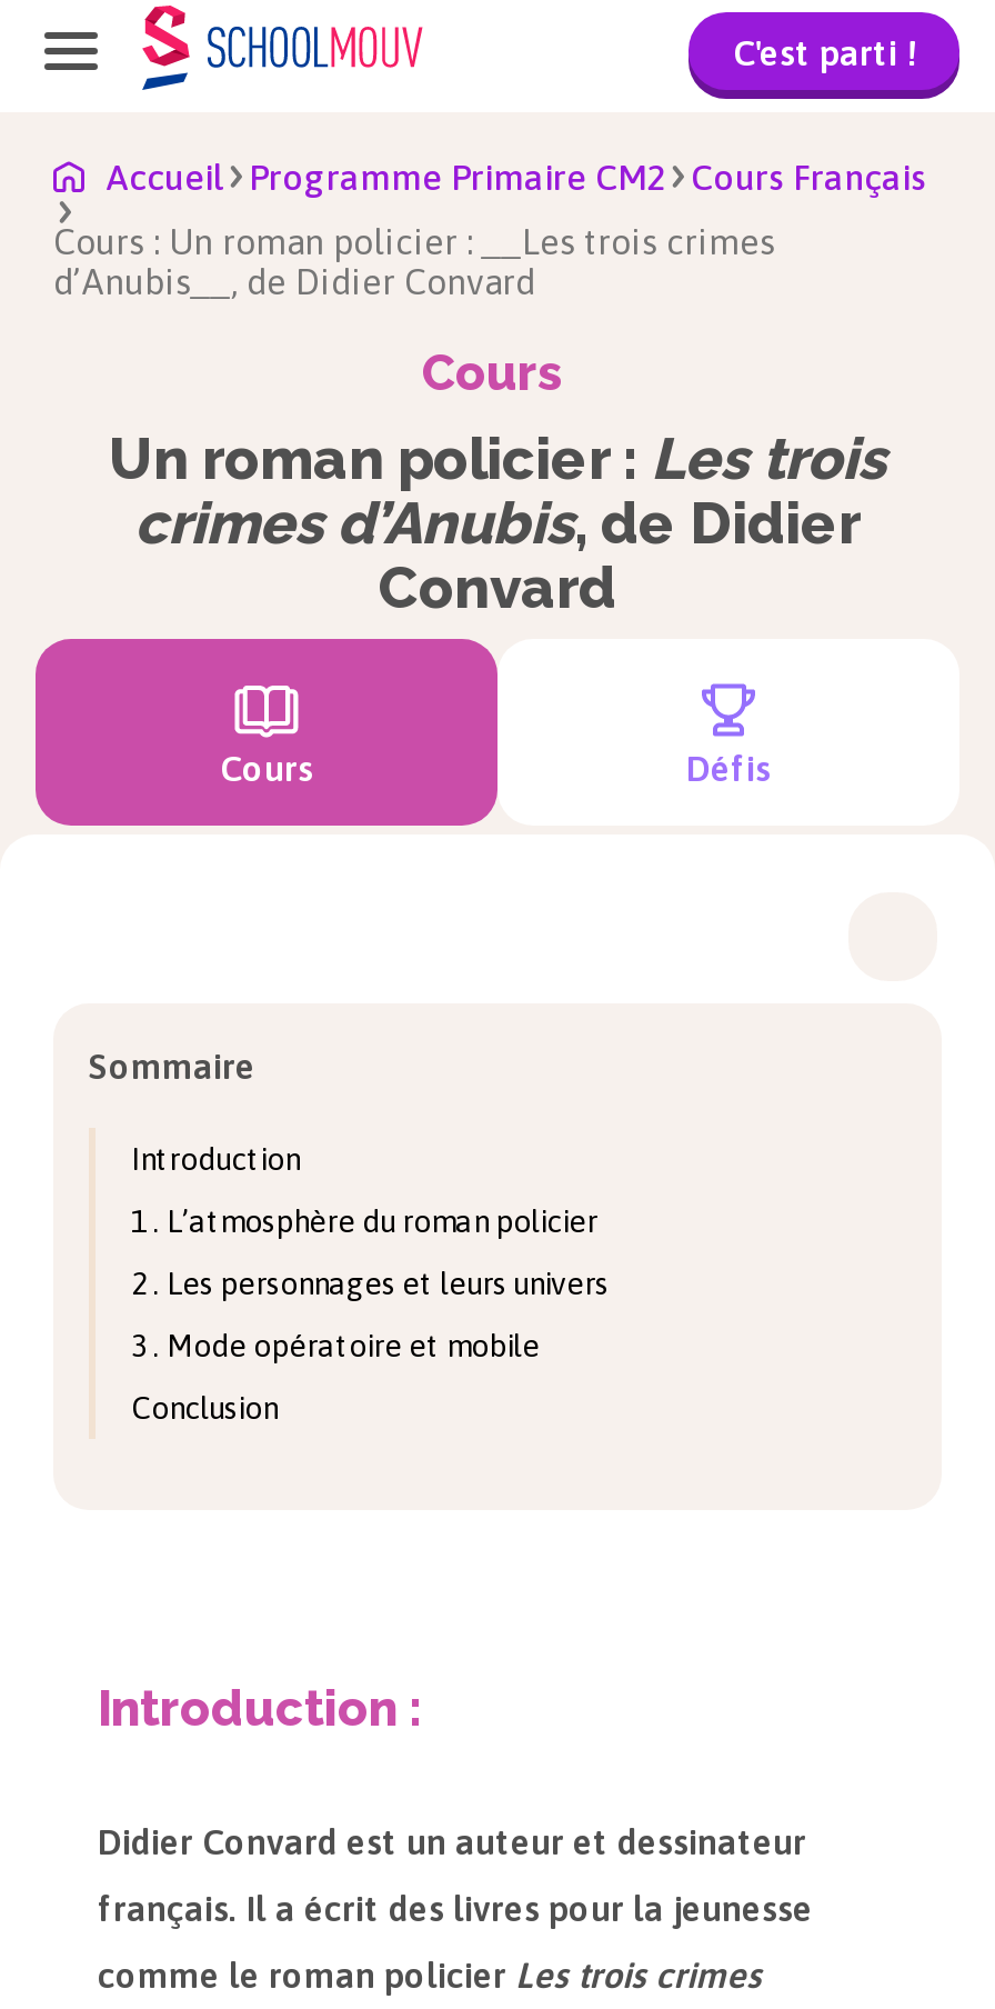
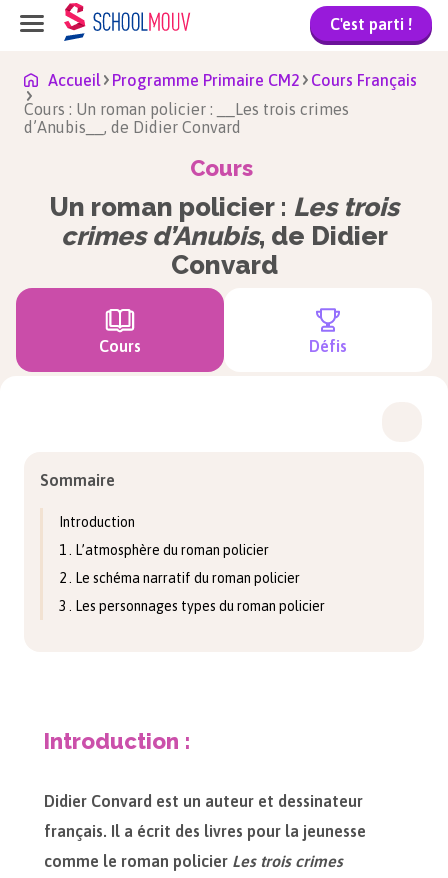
- 2 . Les personnages et leurs univers
- 3 . Mode opératoire et mobile
- Conclusion
+ 2 . Le schéma narratif du roman policier
+ 3 . Les personnages types du roman policier
